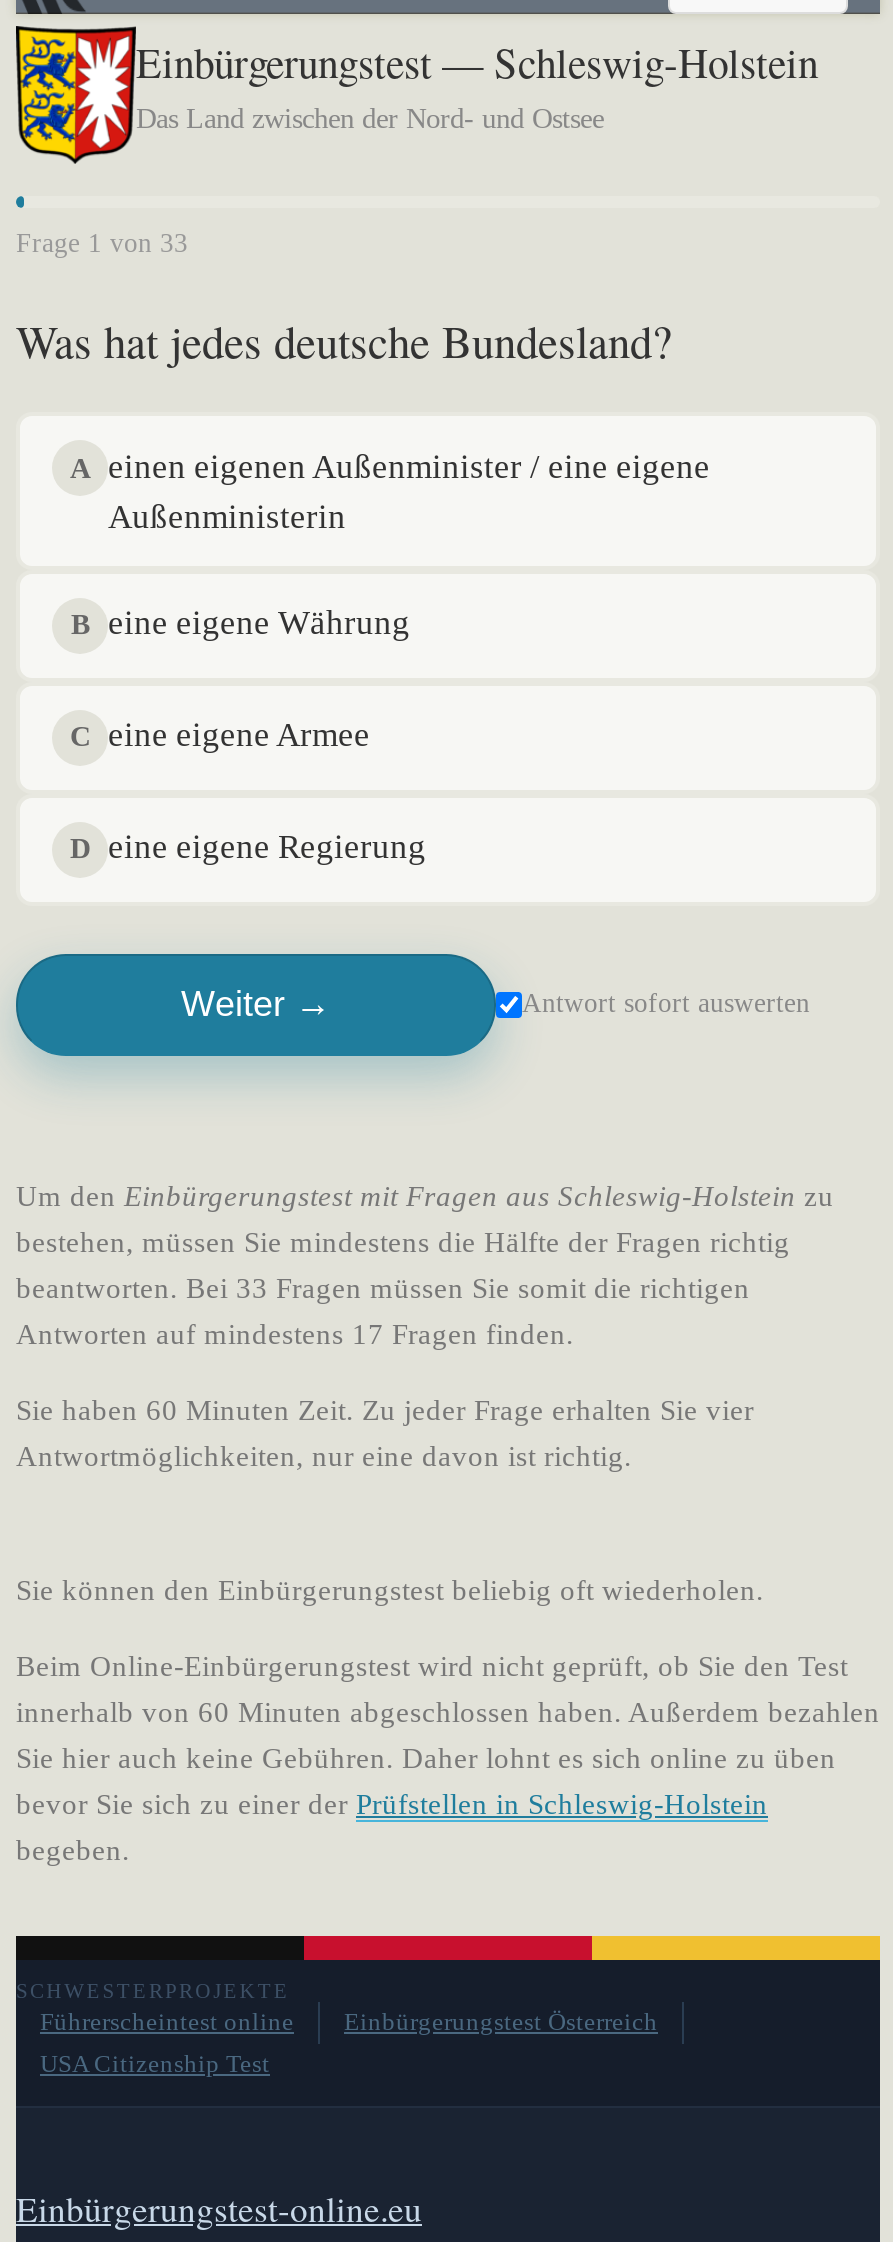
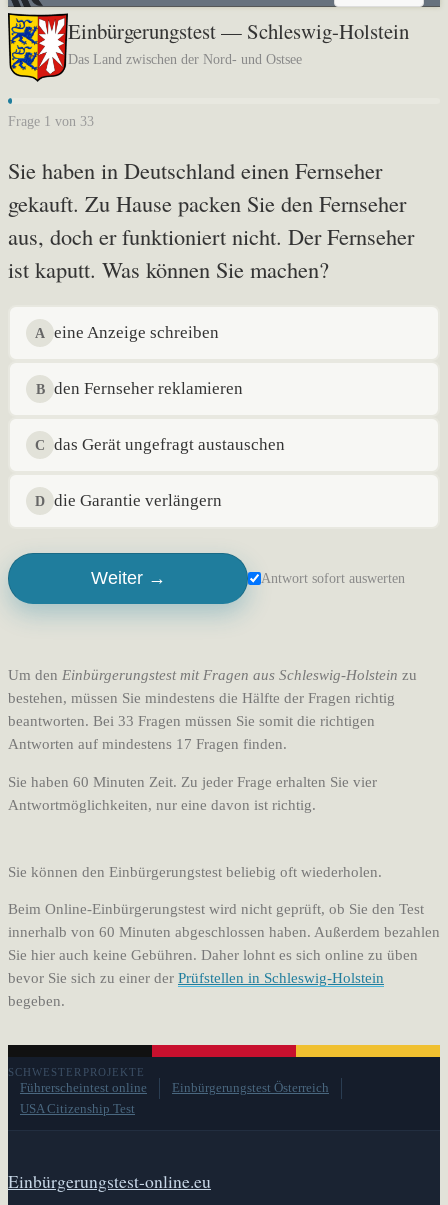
- Was hat jedes deutsche Bundesland?
+ Sie haben in Deutschland einen Fernseher
+ gekauft. Zu Hause packen Sie den Fernseher
+ aus, doch er funktioniert nicht. Der Fernseher
+ ist kaputt. Was können Sie machen?

- A einen eigenen Außenminister / eine eigene
- Außenministerin
+ A eine Anzeige schreiben

- B eine eigene Währung
+ B den Fernseher reklamieren

- C eine eigene Armee
+ C das Gerät ungefragt austauschen

- D eine eigene Regierung
+ D die Garantie verlängern
